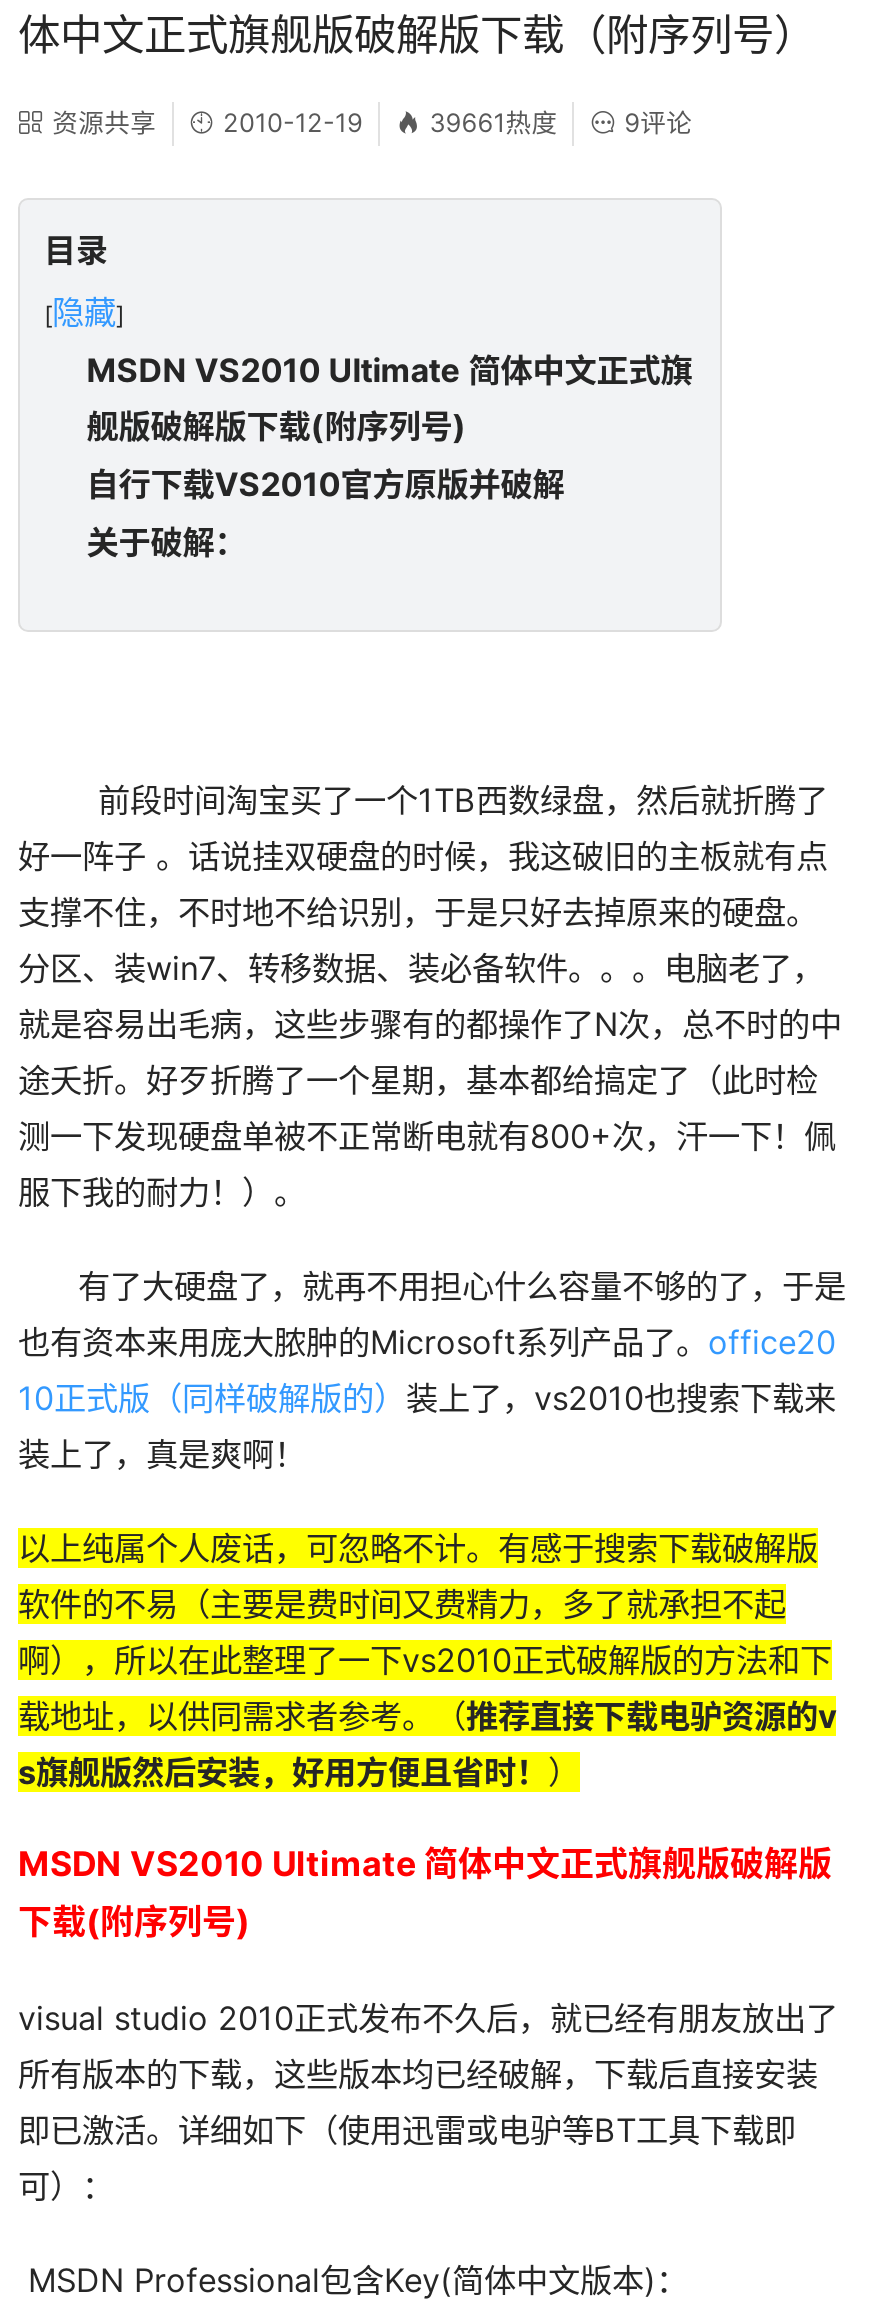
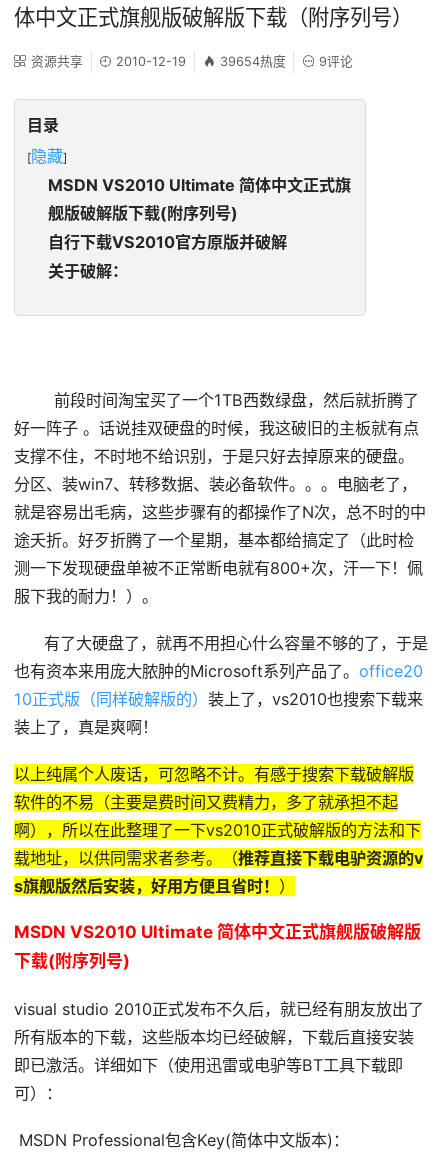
- 39661热度
+ 39654热度
